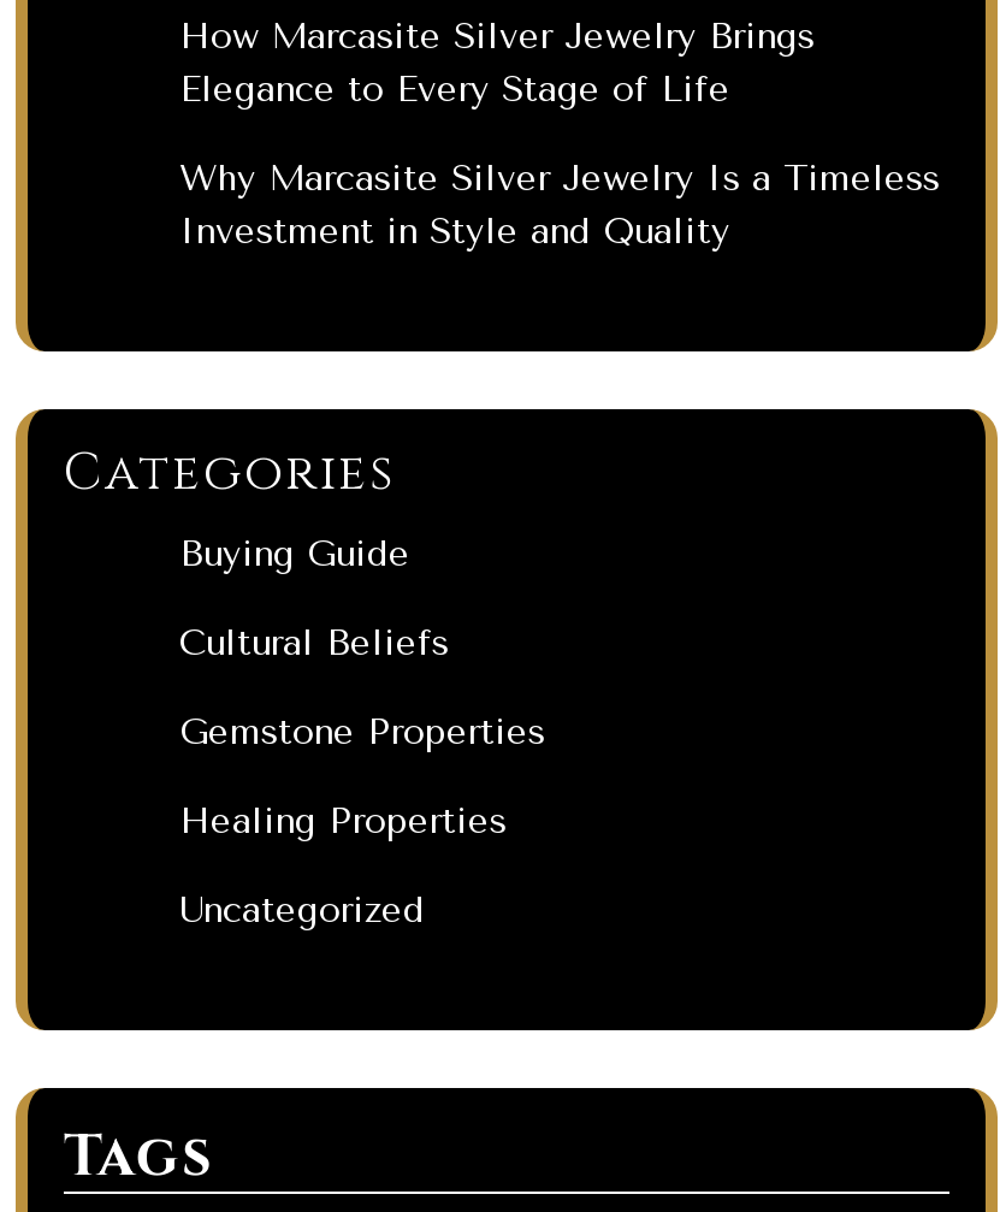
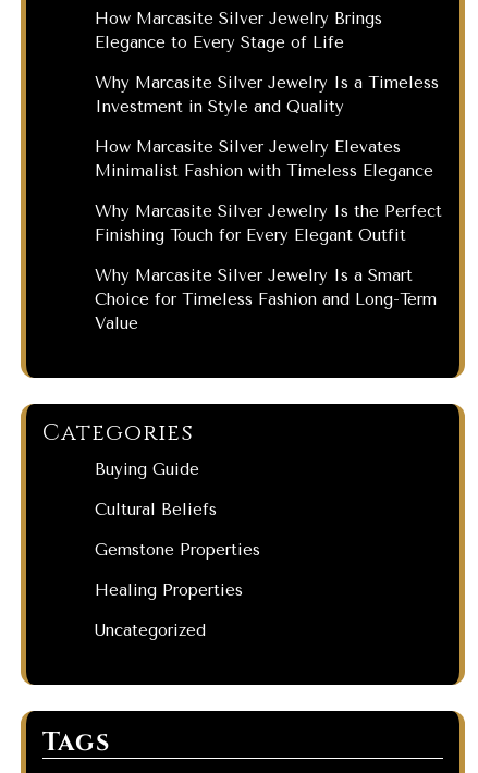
+ How Marcasite Silver Jewelry Elevates
+ Minimalist Fashion with Timeless Elegance
+ Why Marcasite Silver Jewelry Is the Perfect
+ Finishing Touch for Every Elegant Outfit
+ Why Marcasite Silver Jewelry Is a Smart
+ Choice for Timeless Fashion and Long-Term
+ Value
